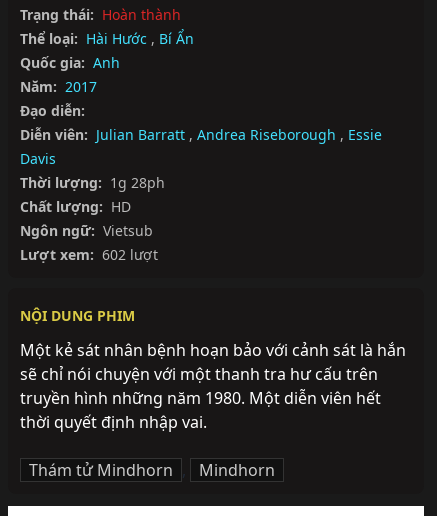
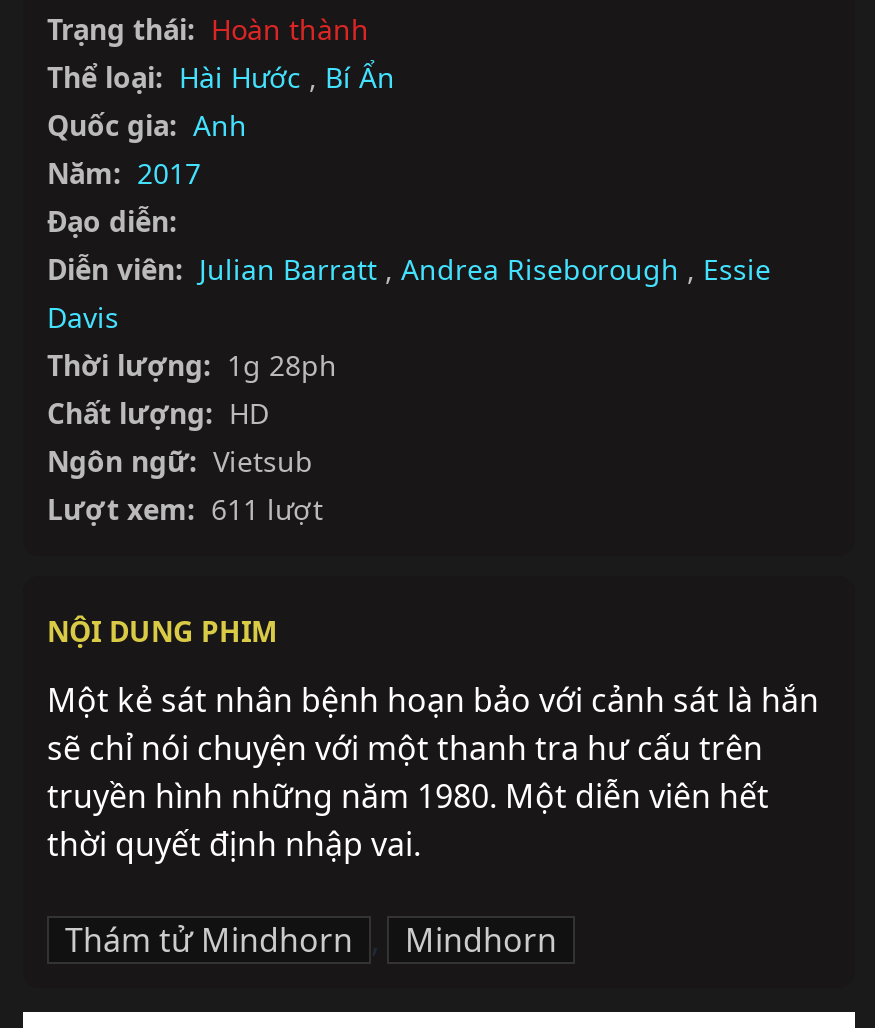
- Lượt xem: 602 lượt
+ Lượt xem: 611 lượt
